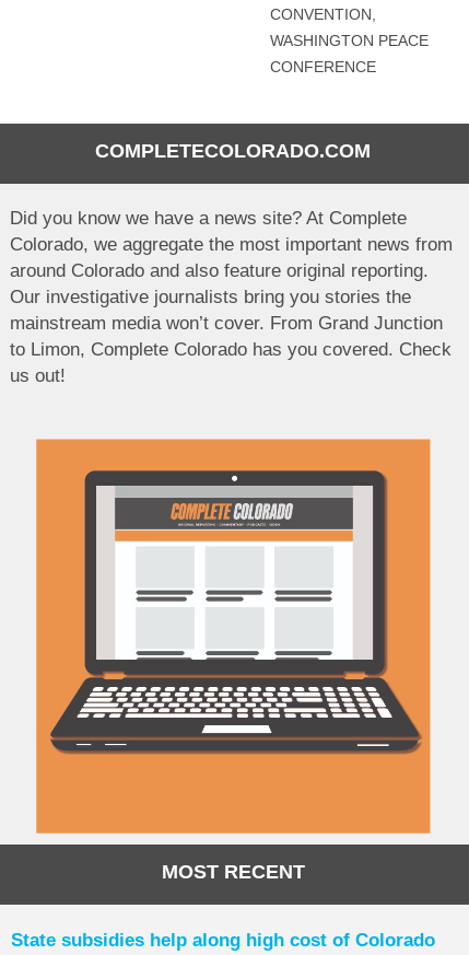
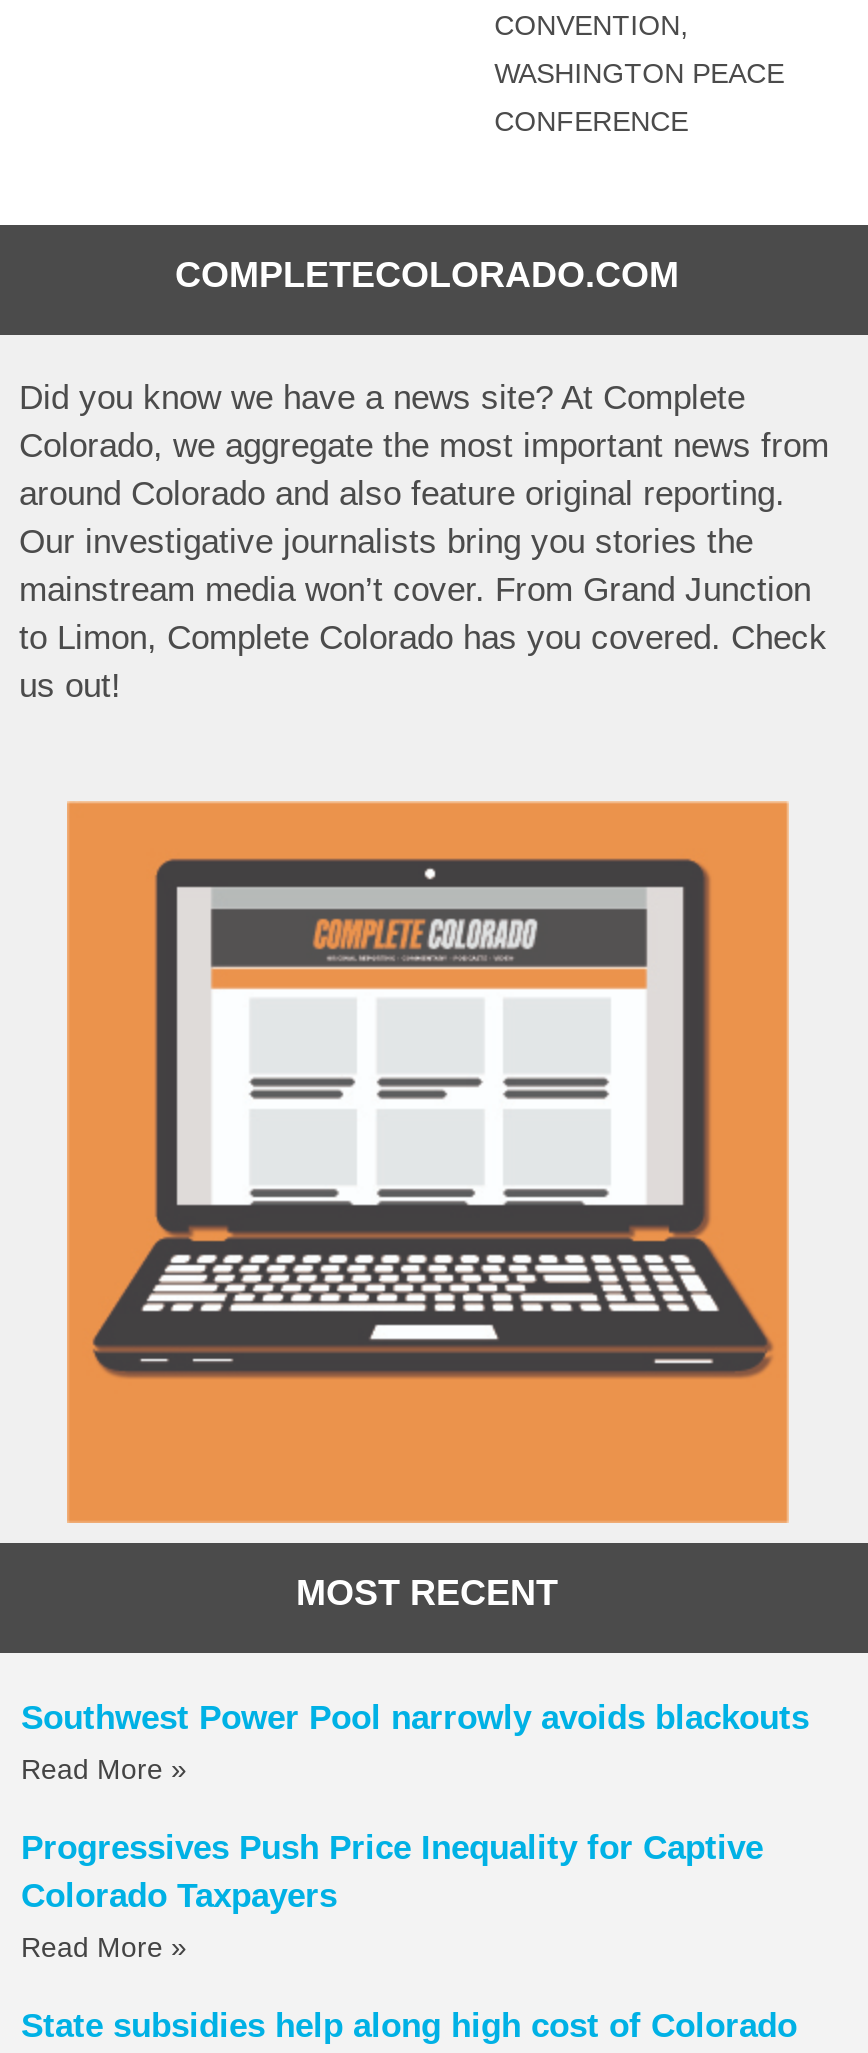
+ Southwest Power Pool narrowly avoids blackouts
+ Read More »
+ Progressives Push Price Inequality for Captive
+ Colorado Taxpayers
+ Read More »
